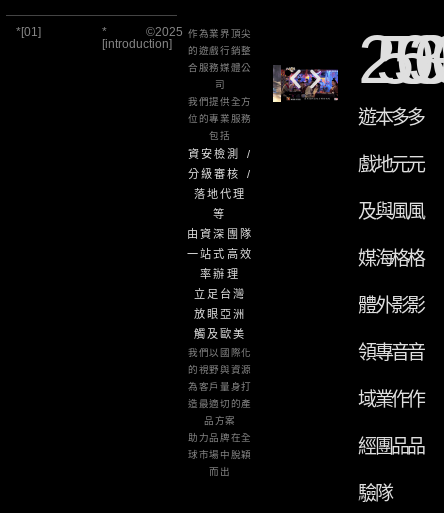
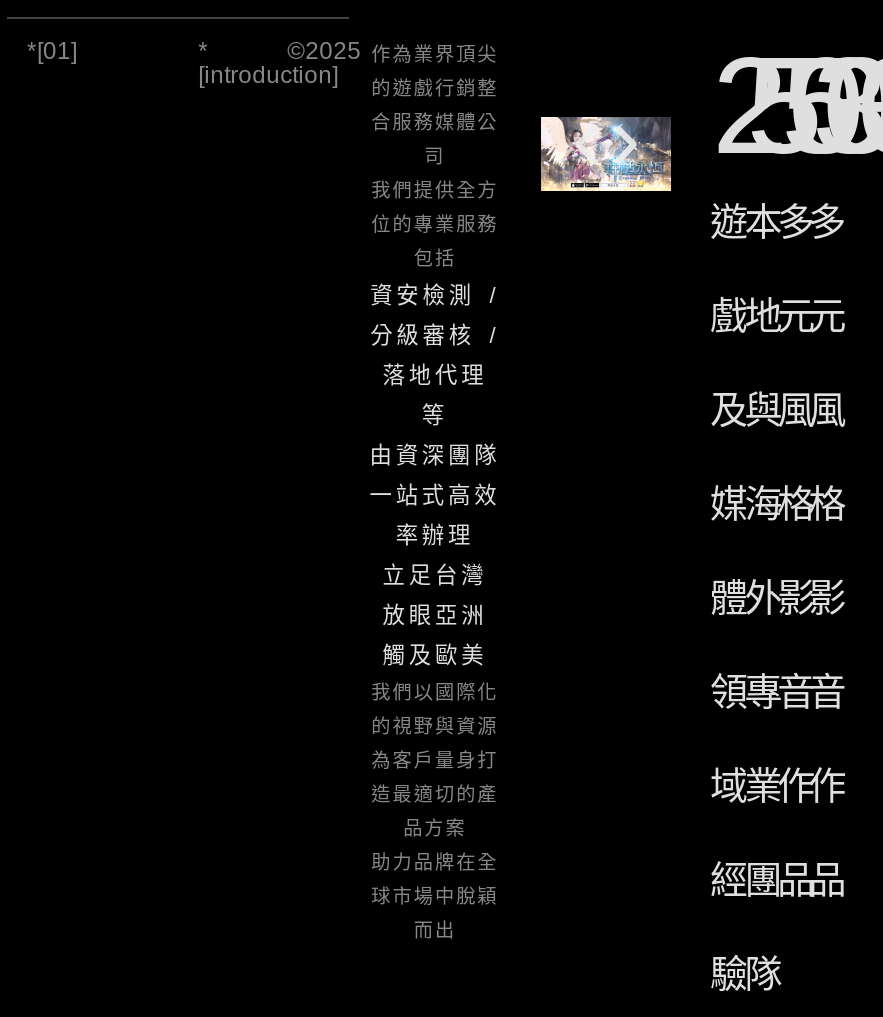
- [image]
+ [image]
